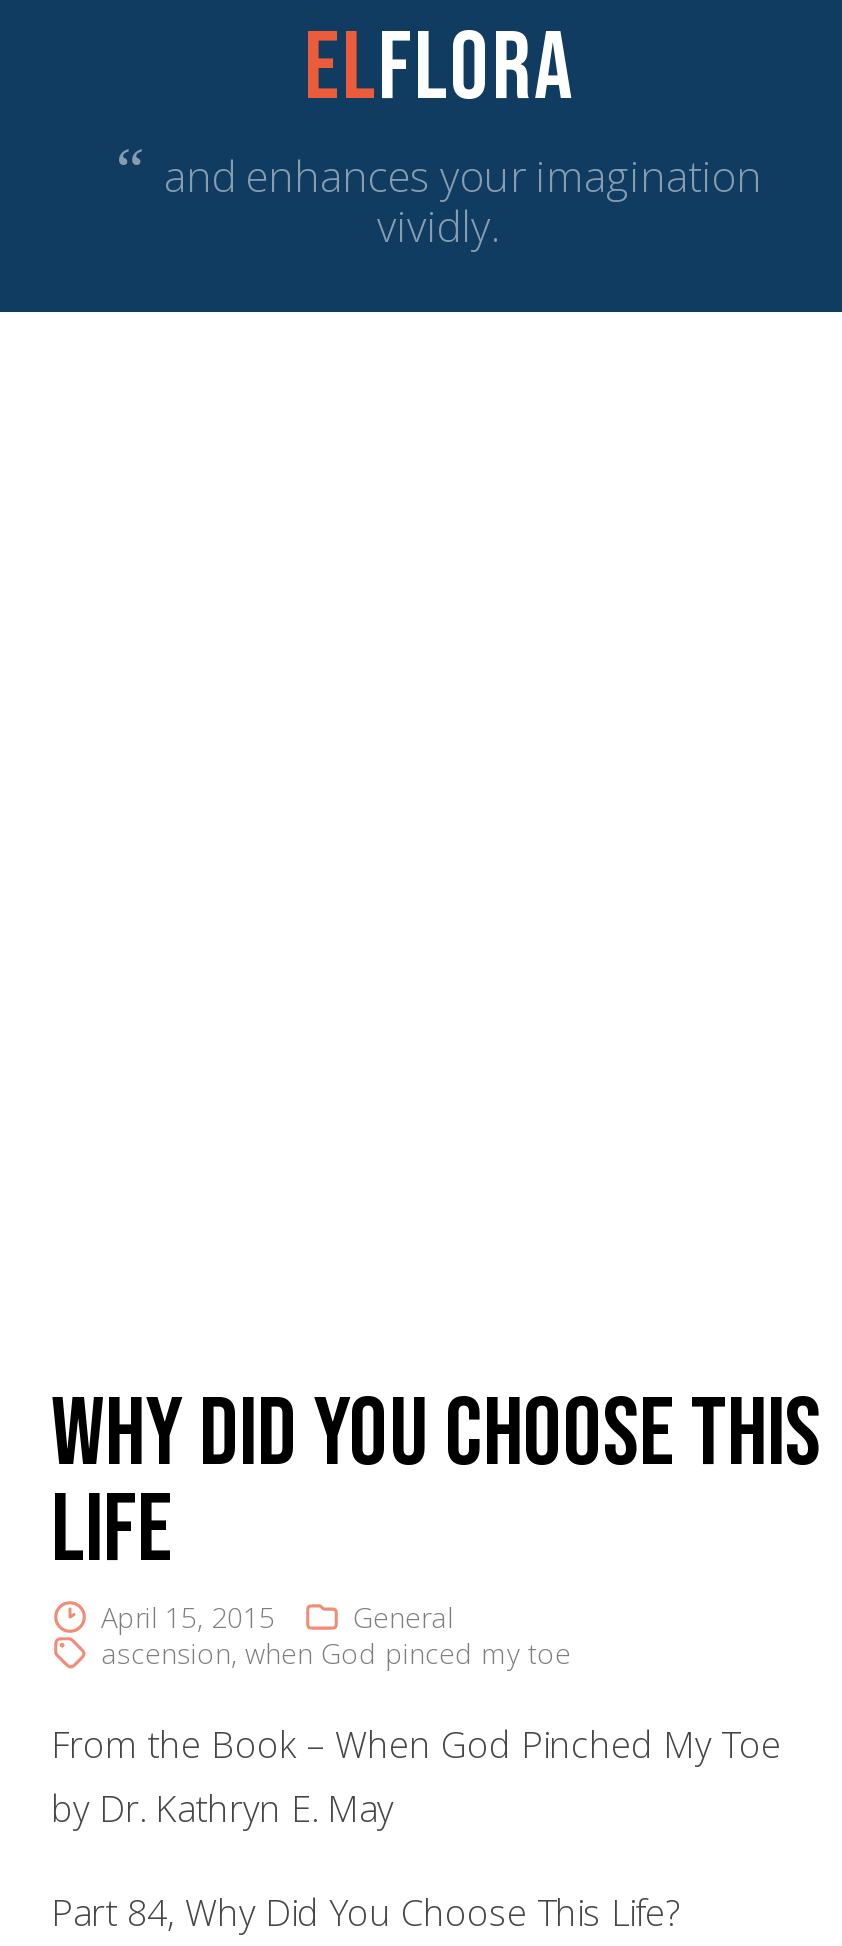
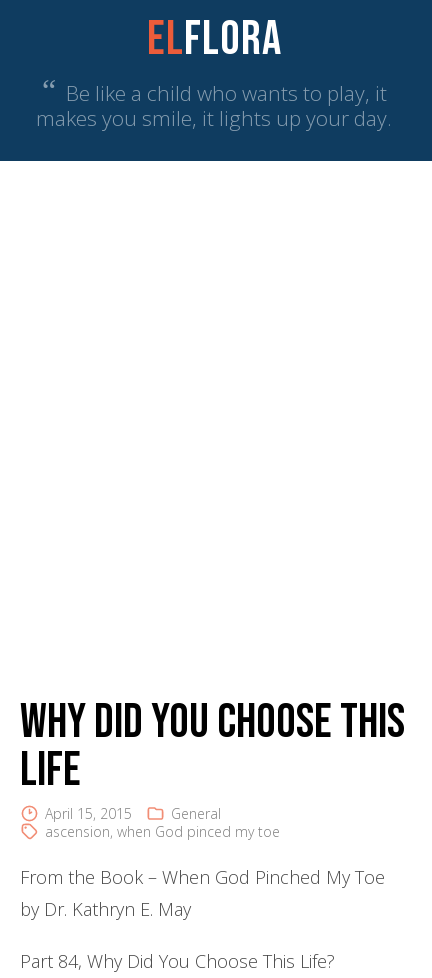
- “ and enhances your imagination
- vividly.
+ “ Be like a child who wants to play, it
+ makes you smile, it lights up your day.
